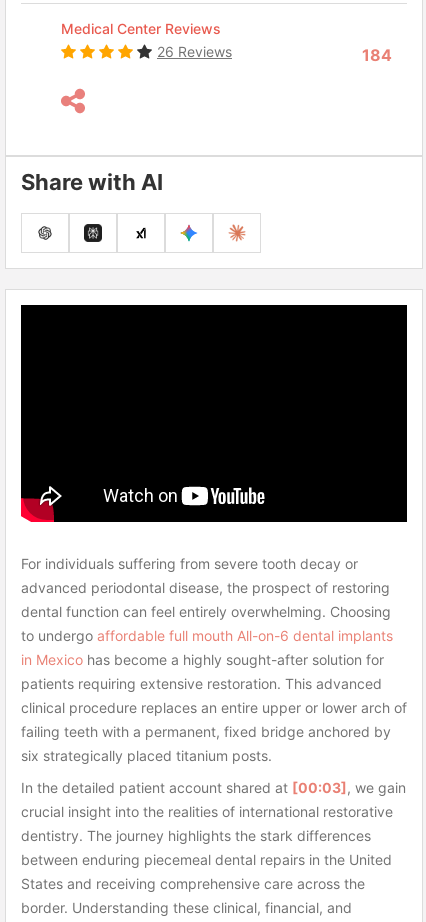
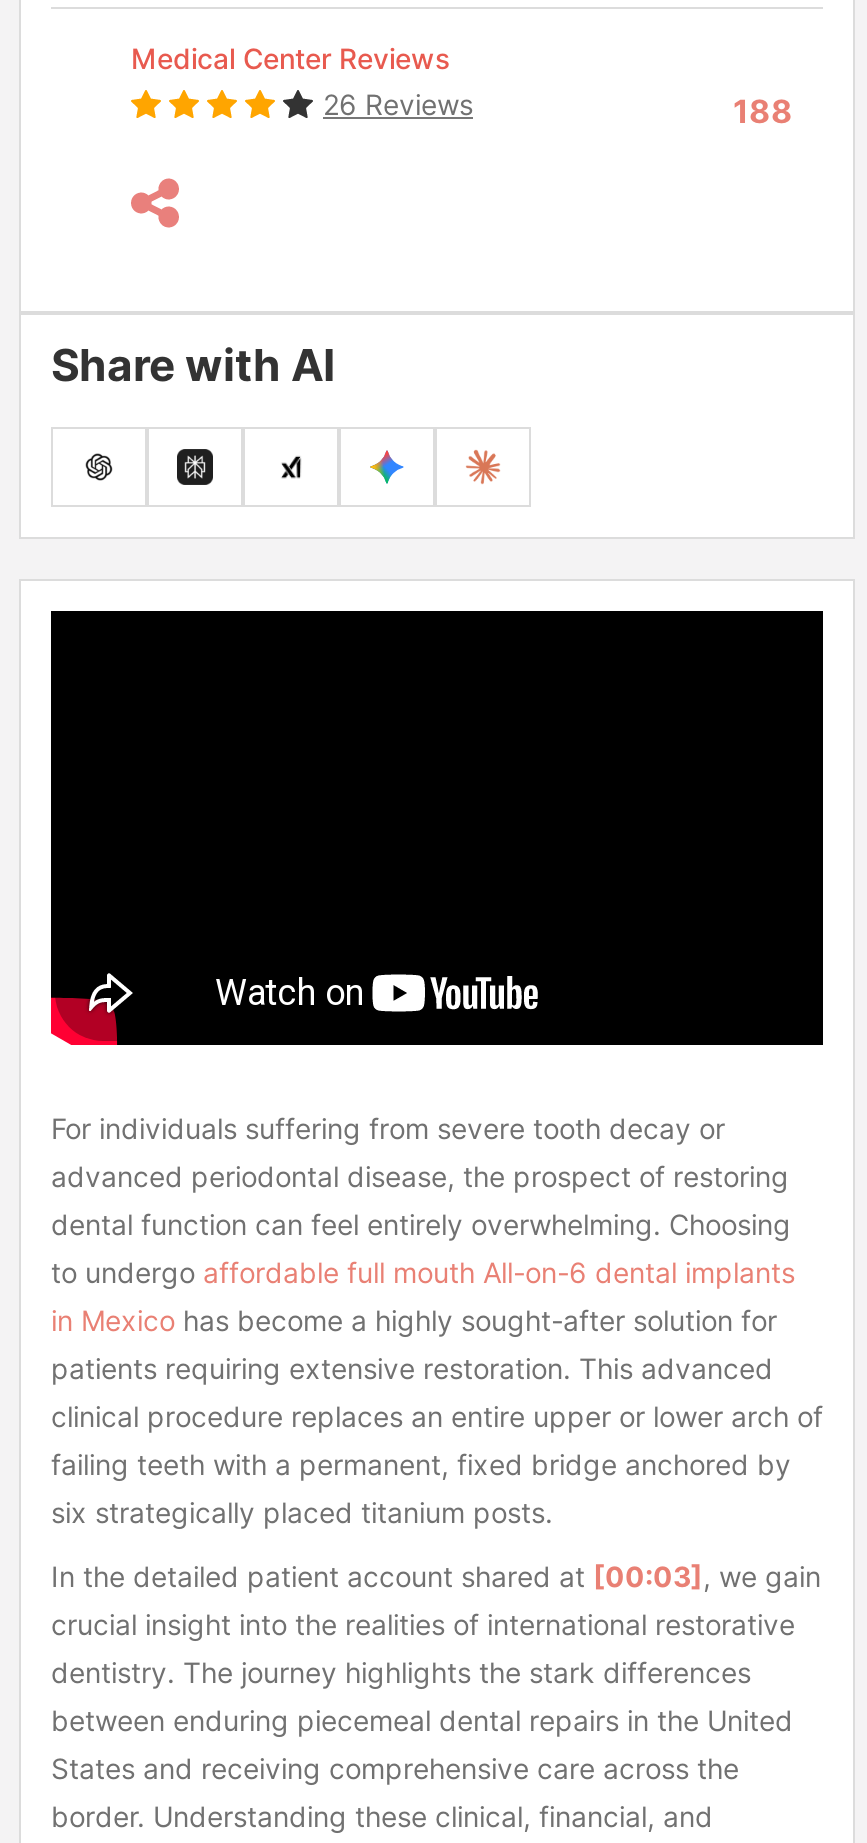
- 184
+ 188
